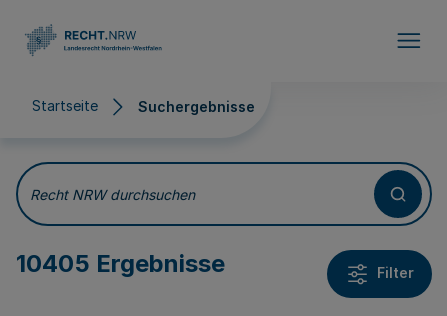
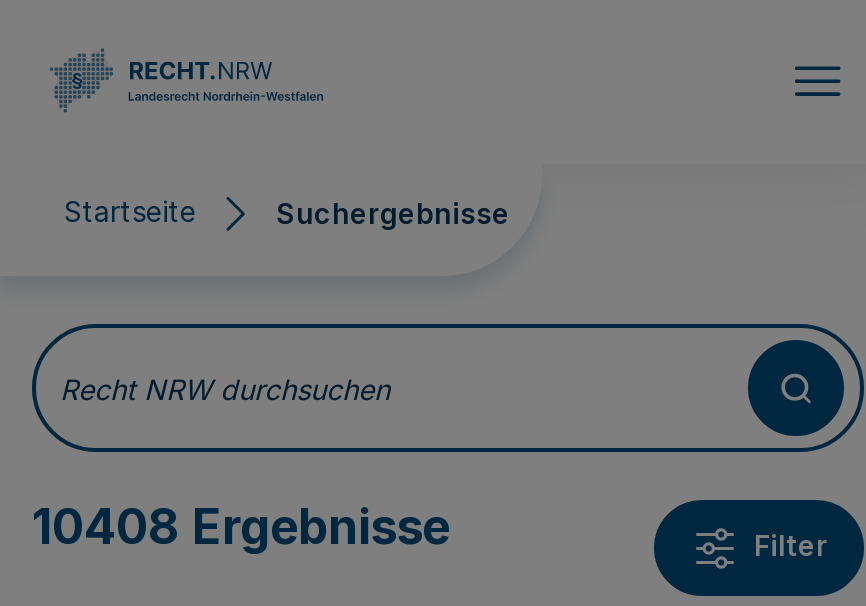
- 10405 Ergebnisse
+ 10408 Ergebnisse
